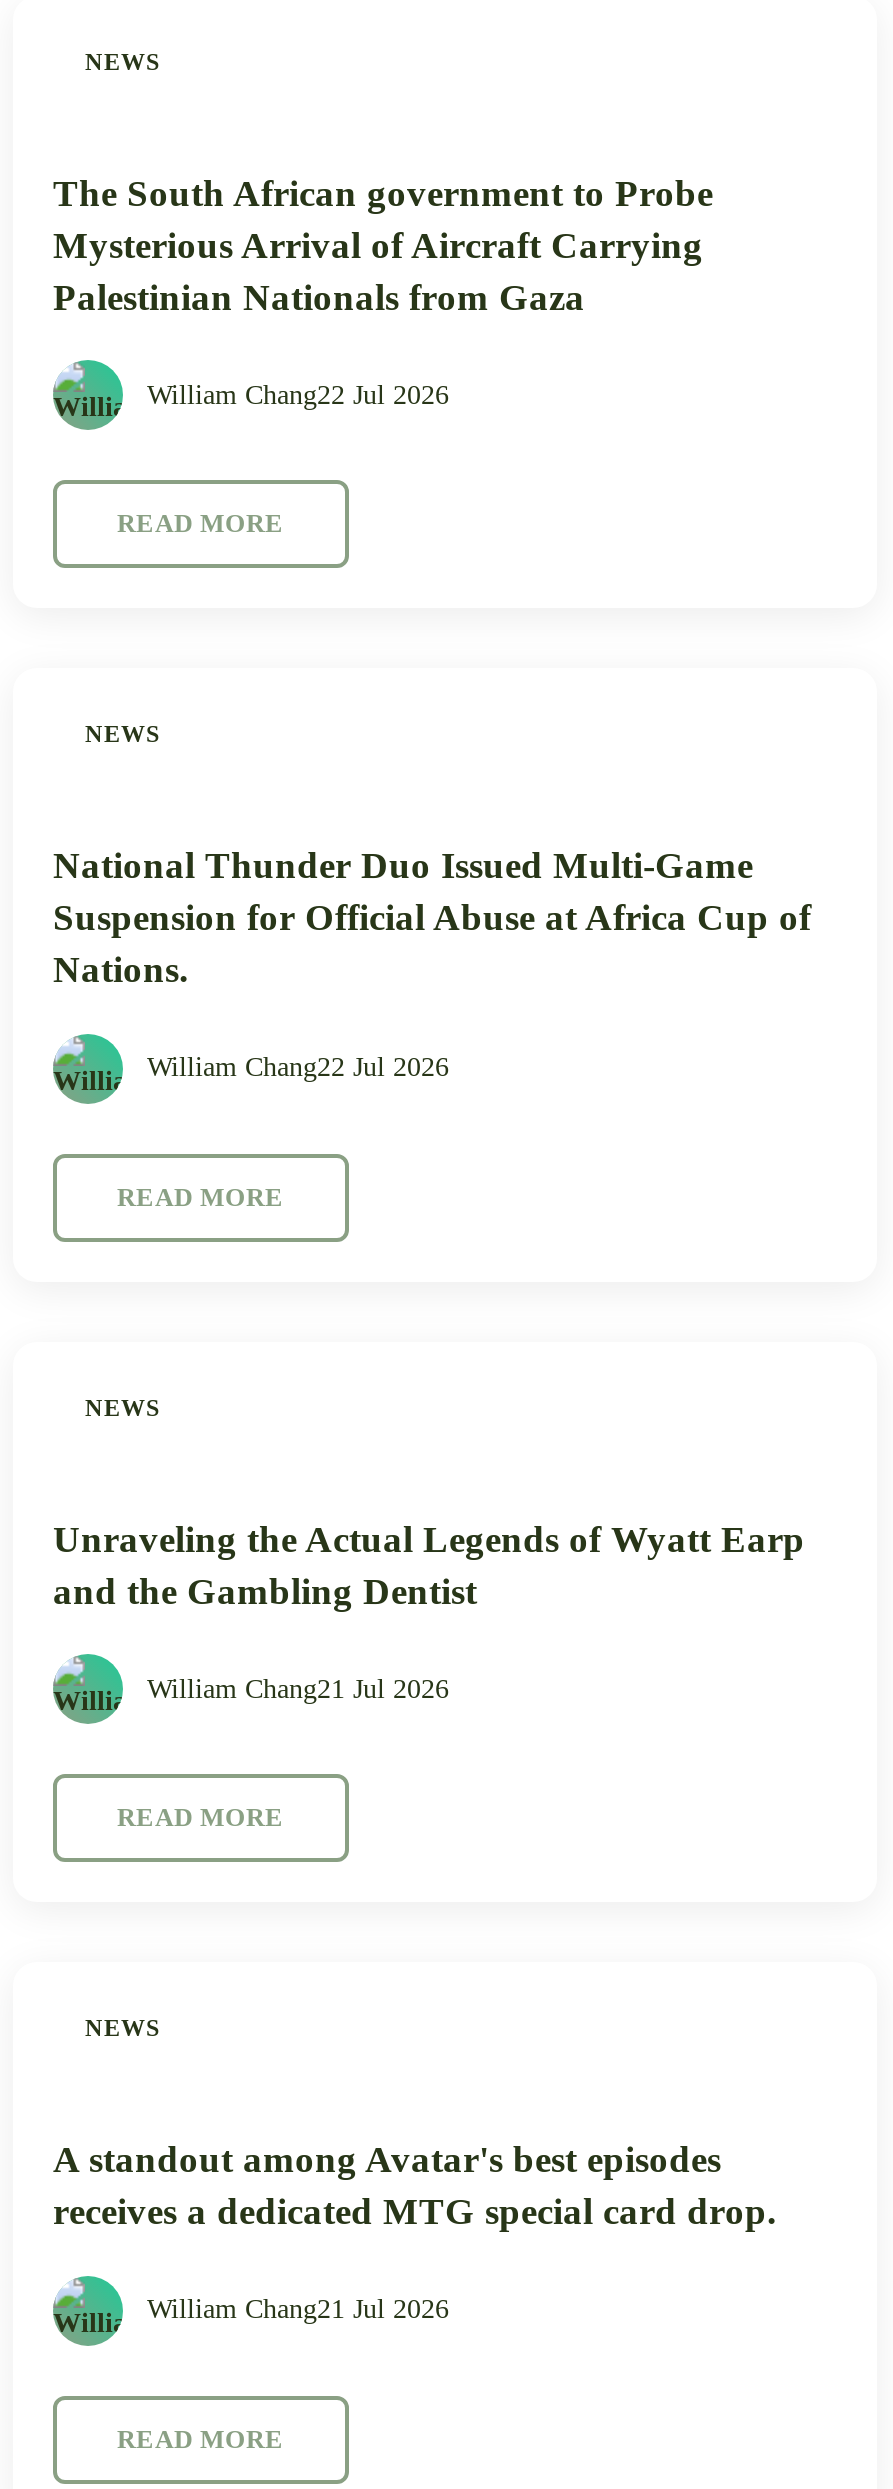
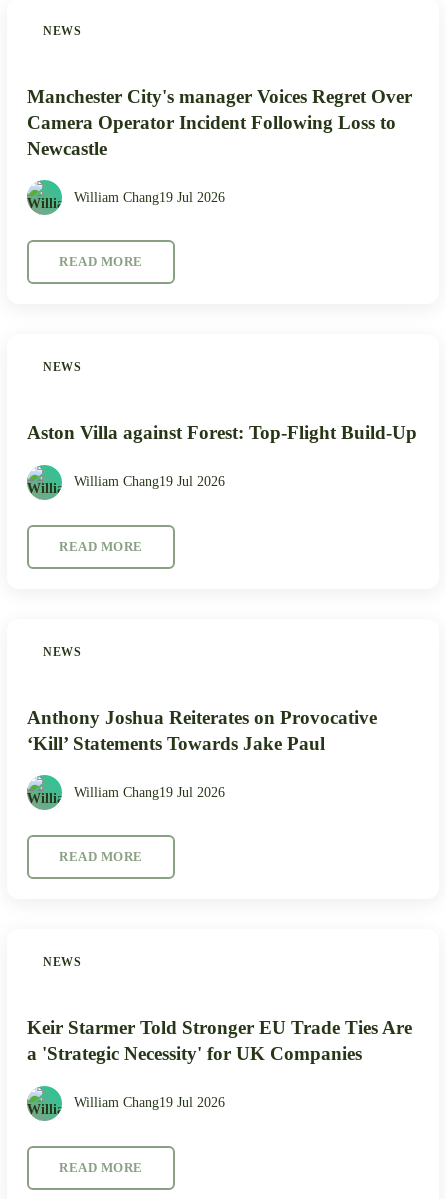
- The South African government to Probe
- Mysterious Arrival of Aircraft Carrying
- Palestinian Nationals from Gaza
+ Manchester City's manager Voices Regret Over
+ Camera Operator Incident Following Loss to
+ Newcastle

- William Chang22 Jul 2026
+ William Chang19 Jul 2026

- National Thunder Duo Issued Multi-Game
- Suspension for Official Abuse at Africa Cup of
- Nations.
+ Aston Villa against Forest: Top-Flight Build-Up

- William Chang22 Jul 2026
+ William Chang19 Jul 2026

- Unraveling the Actual Legends of Wyatt Earp
- and the Gambling Dentist
+ Anthony Joshua Reiterates on Provocative
+ ‘Kill’ Statements Towards Jake Paul

- William Chang21 Jul 2026
+ William Chang19 Jul 2026

- A standout among Avatar's best episodes
- receives a dedicated MTG special card drop.
+ Keir Starmer Told Stronger EU Trade Ties Are
+ a 'Strategic Necessity' for UK Companies

- William Chang21 Jul 2026
+ William Chang19 Jul 2026
